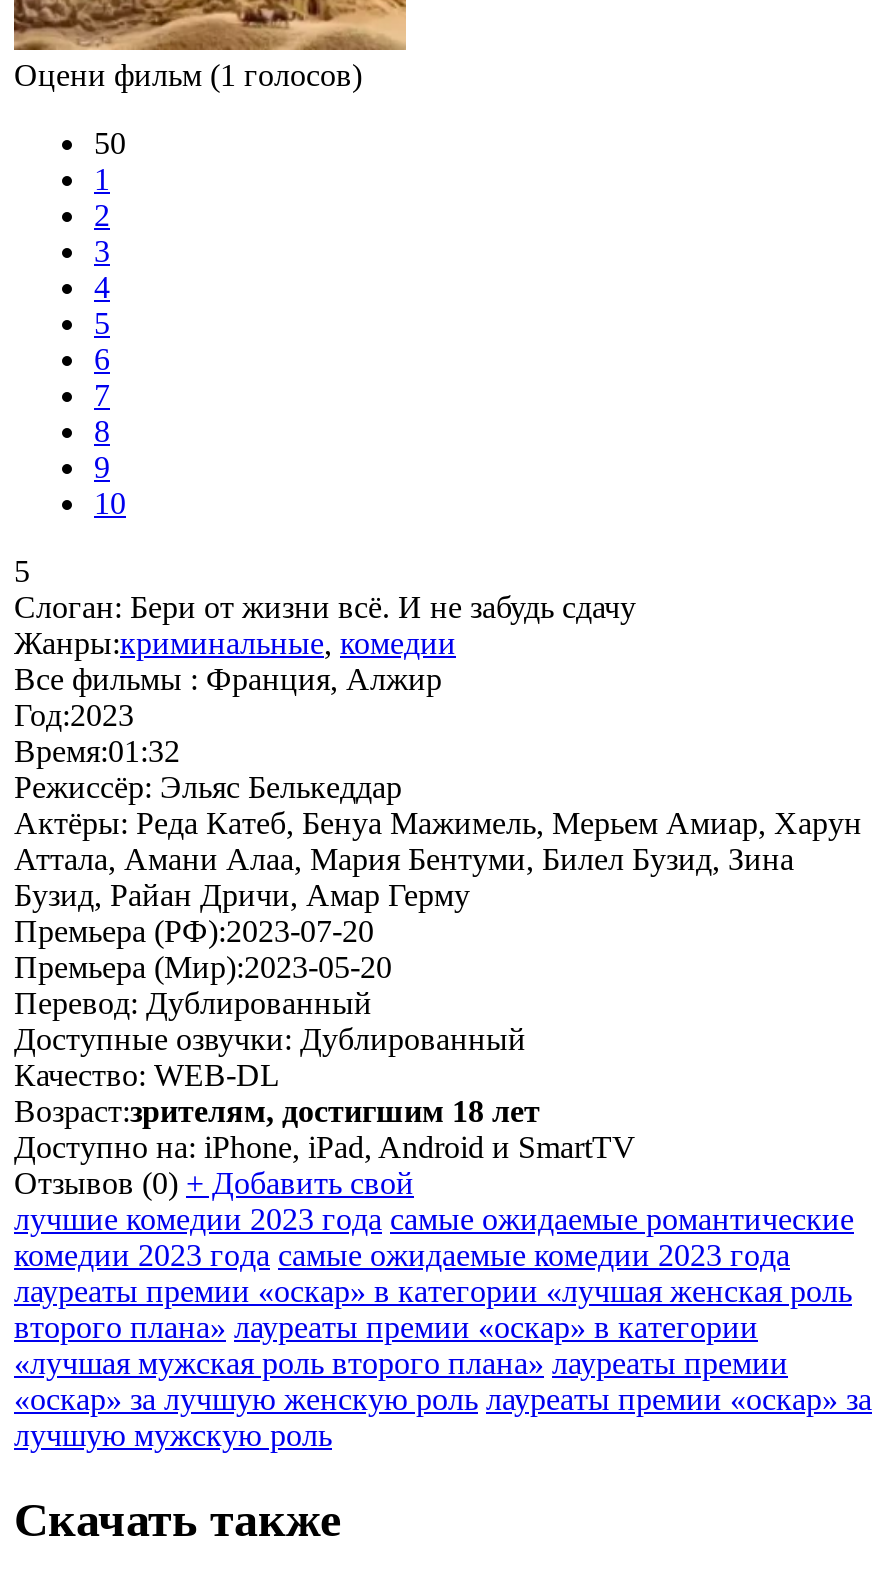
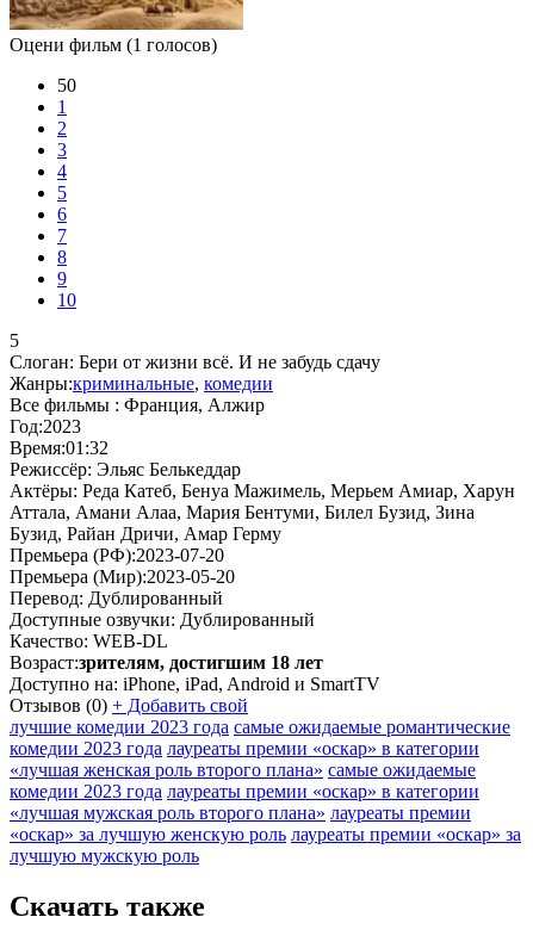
- комедии 2023 года самые ожидаемые комедии 2023 года
- лауреаты премии «оскар» в категории «лучшая женская роль
- второго плана» лауреаты премии «оскар» в категории
+ комедии 2023 года лауреаты премии «оскар» в категории
+ «лучшая женская роль второго плана» самые ожидаемые
+ комедии 2023 года лауреаты премии «оскар» в категории
